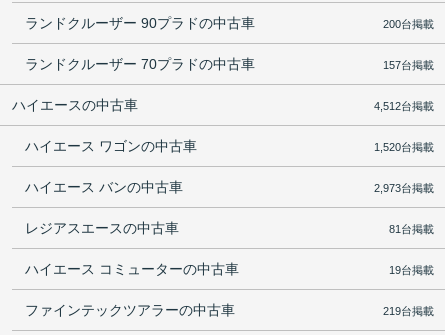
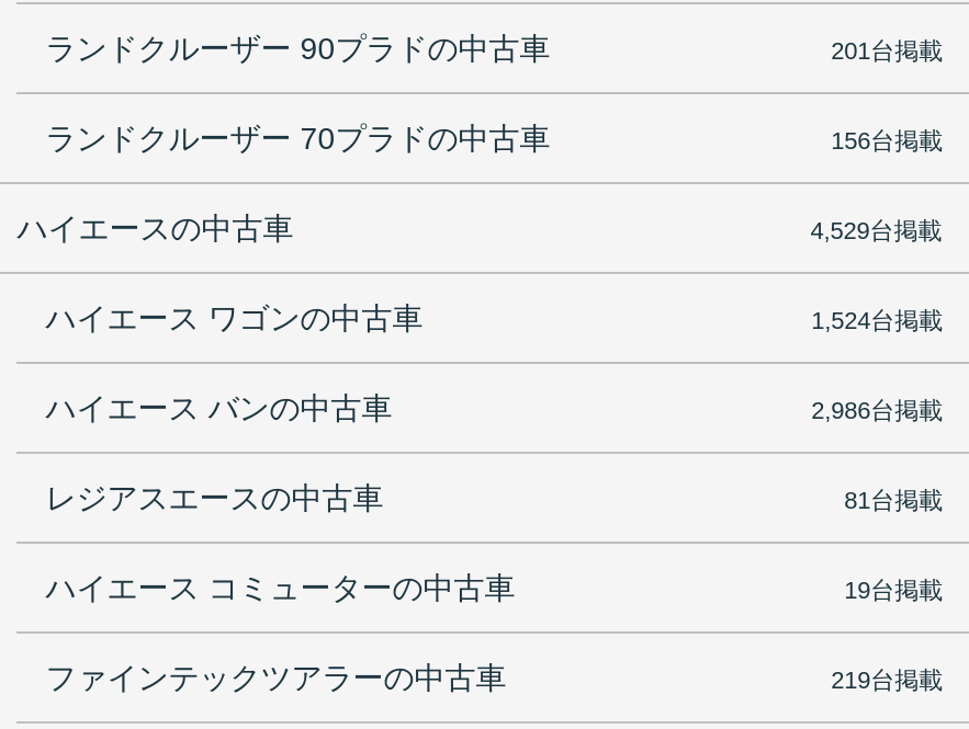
- 200台掲載
+ 201台掲載

- 157台掲載
+ 156台掲載

- 4,512台掲載
+ 4,529台掲載

- 1,520台掲載
+ 1,524台掲載

- 2,973台掲載
+ 2,986台掲載
